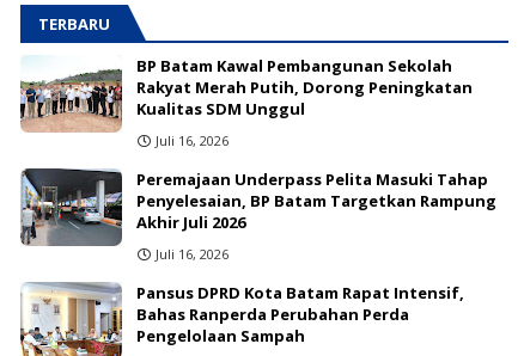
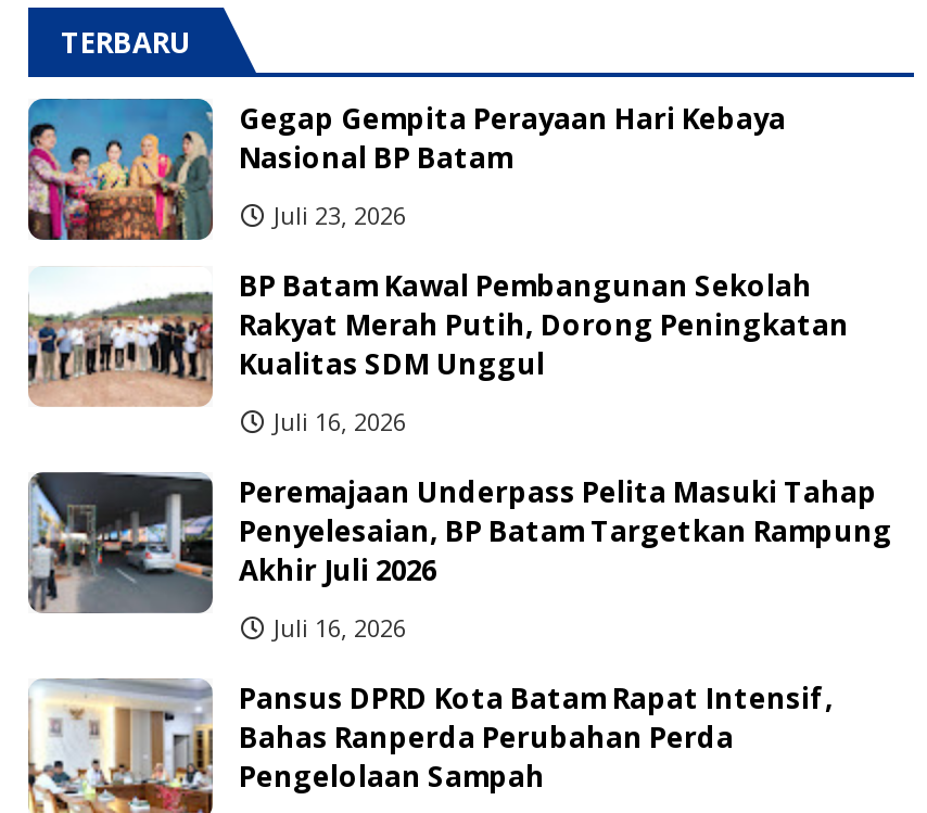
+ [image]
+ Gegap Gempita Perayaan Hari Kebaya
+ Nasional BP Batam
+ Juli 23, 2026
